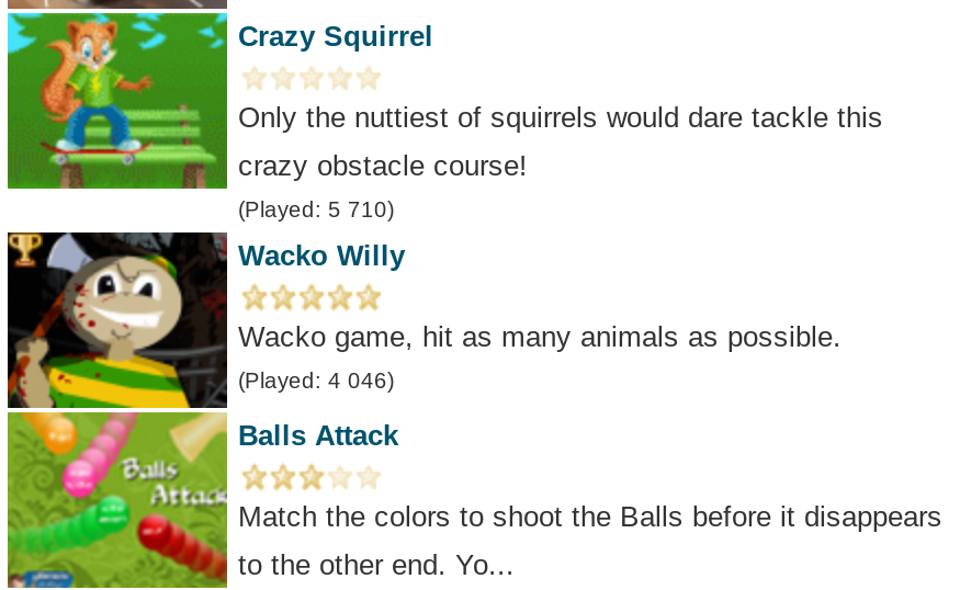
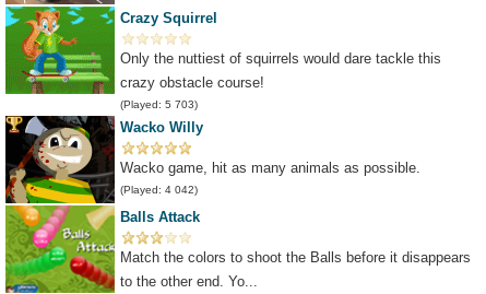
- (Played: 5 710)
+ (Played: 5 703)

- (Played: 4 046)
+ (Played: 4 042)
